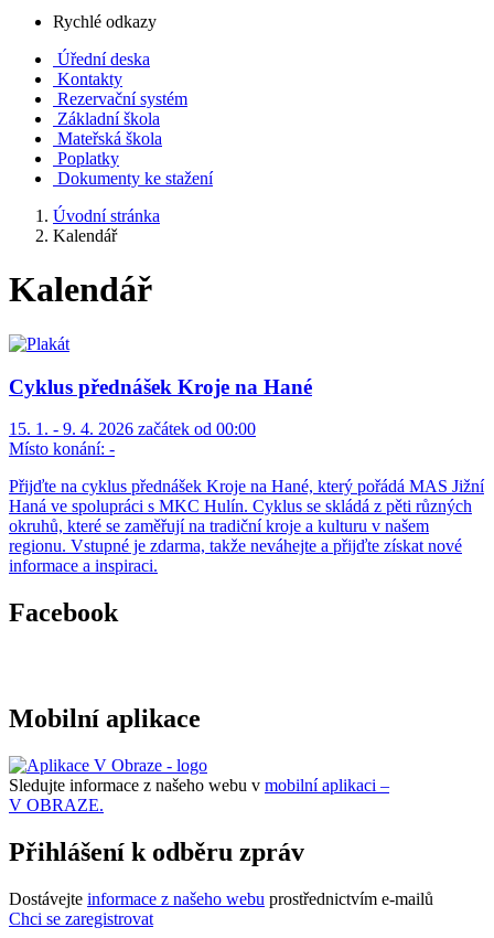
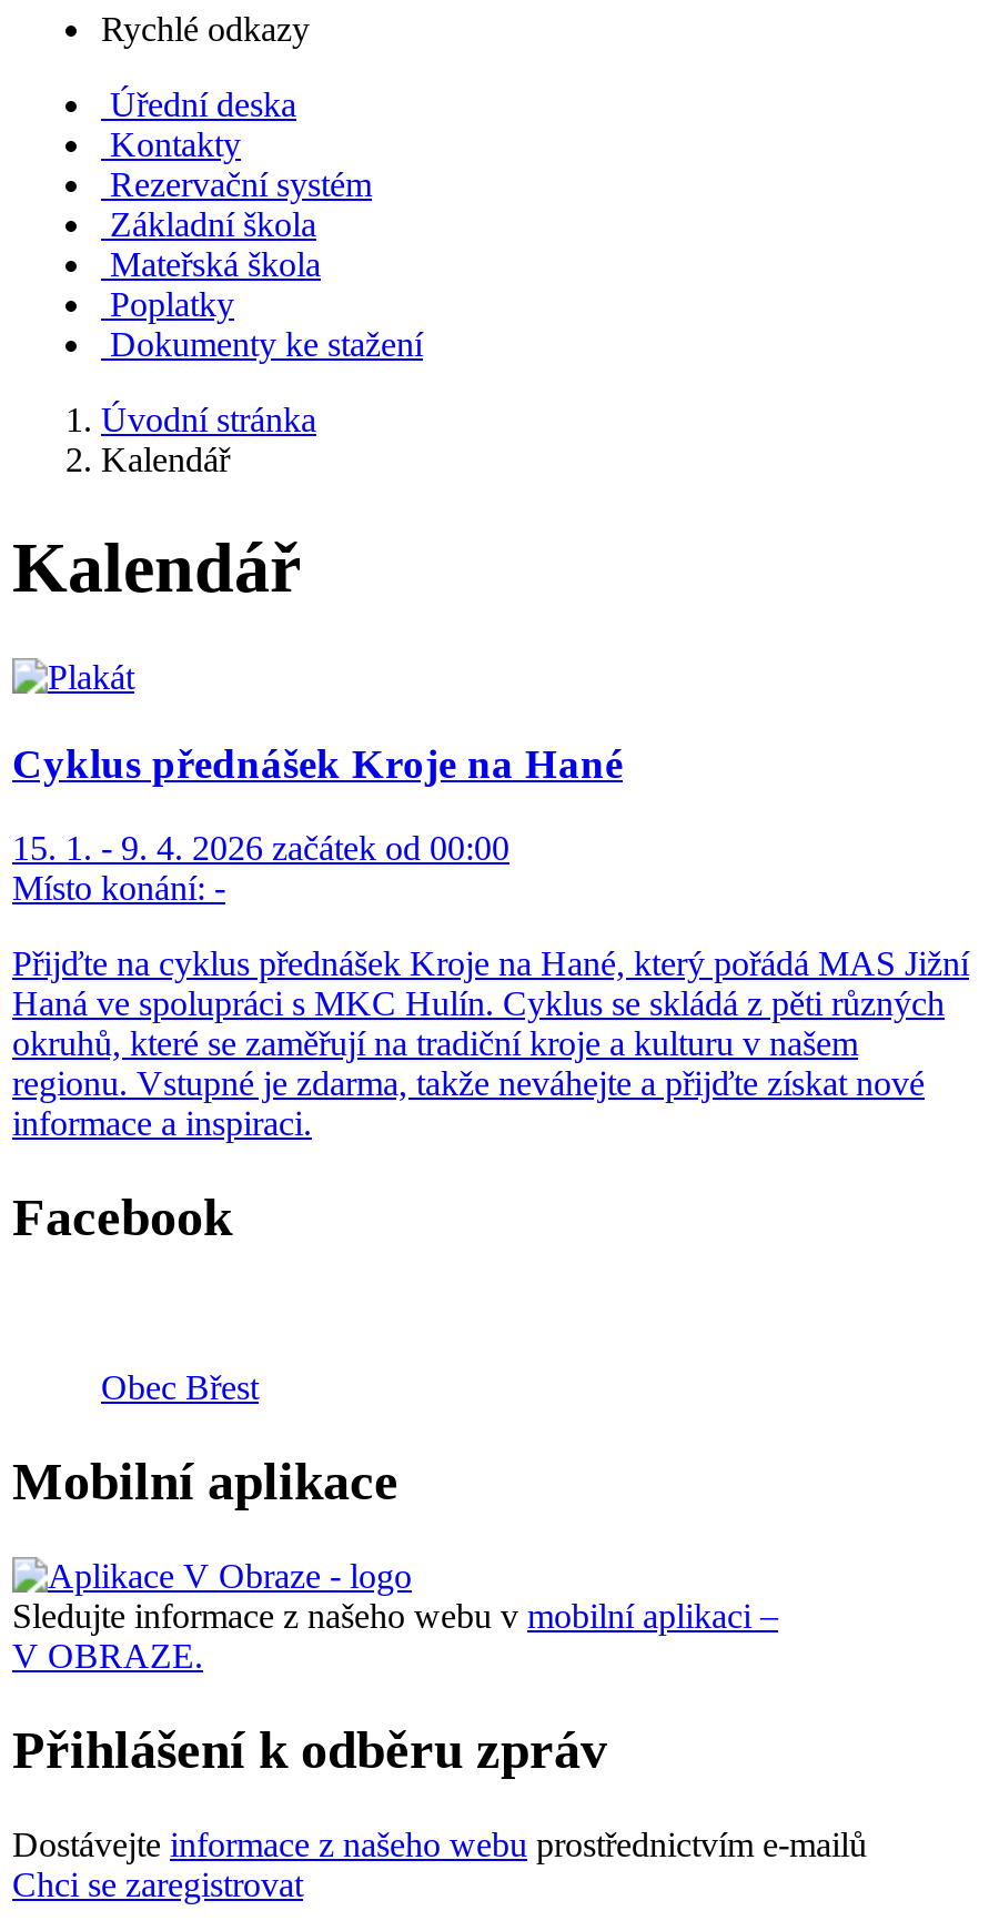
+ Obec Břest
